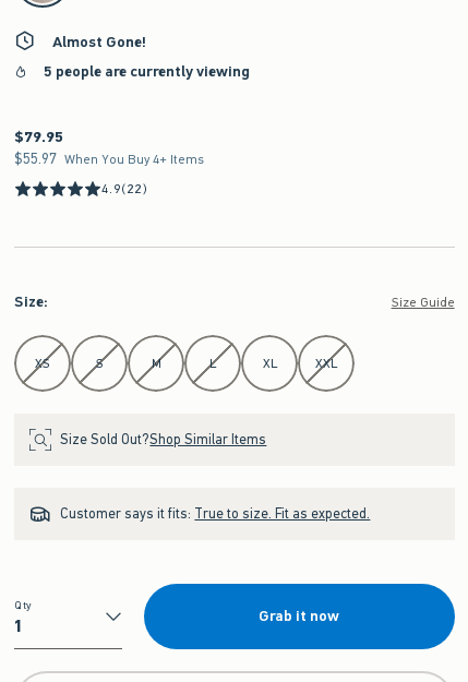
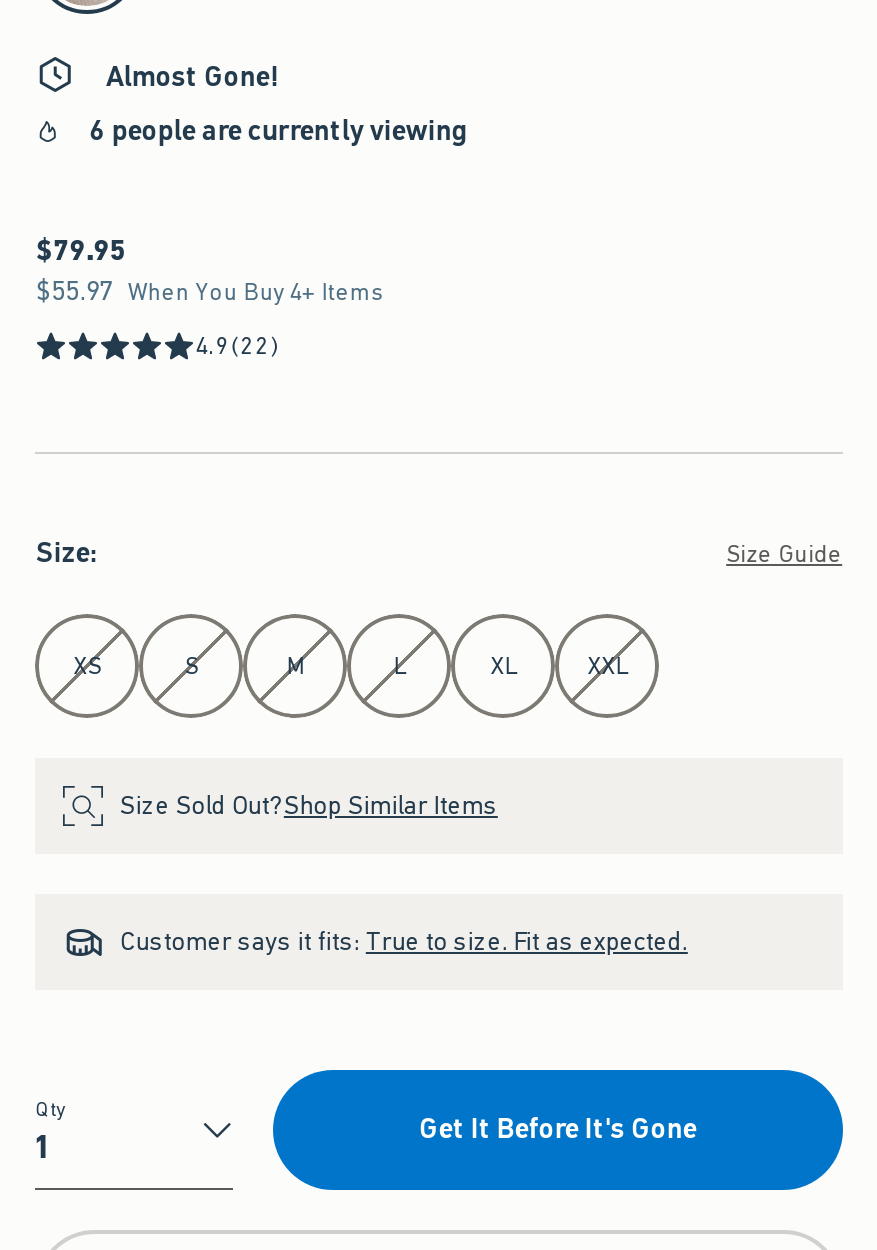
- 5 people are currently viewing
+ 6 people are currently viewing

- Grab it now
+ Get It Before It's Gone
